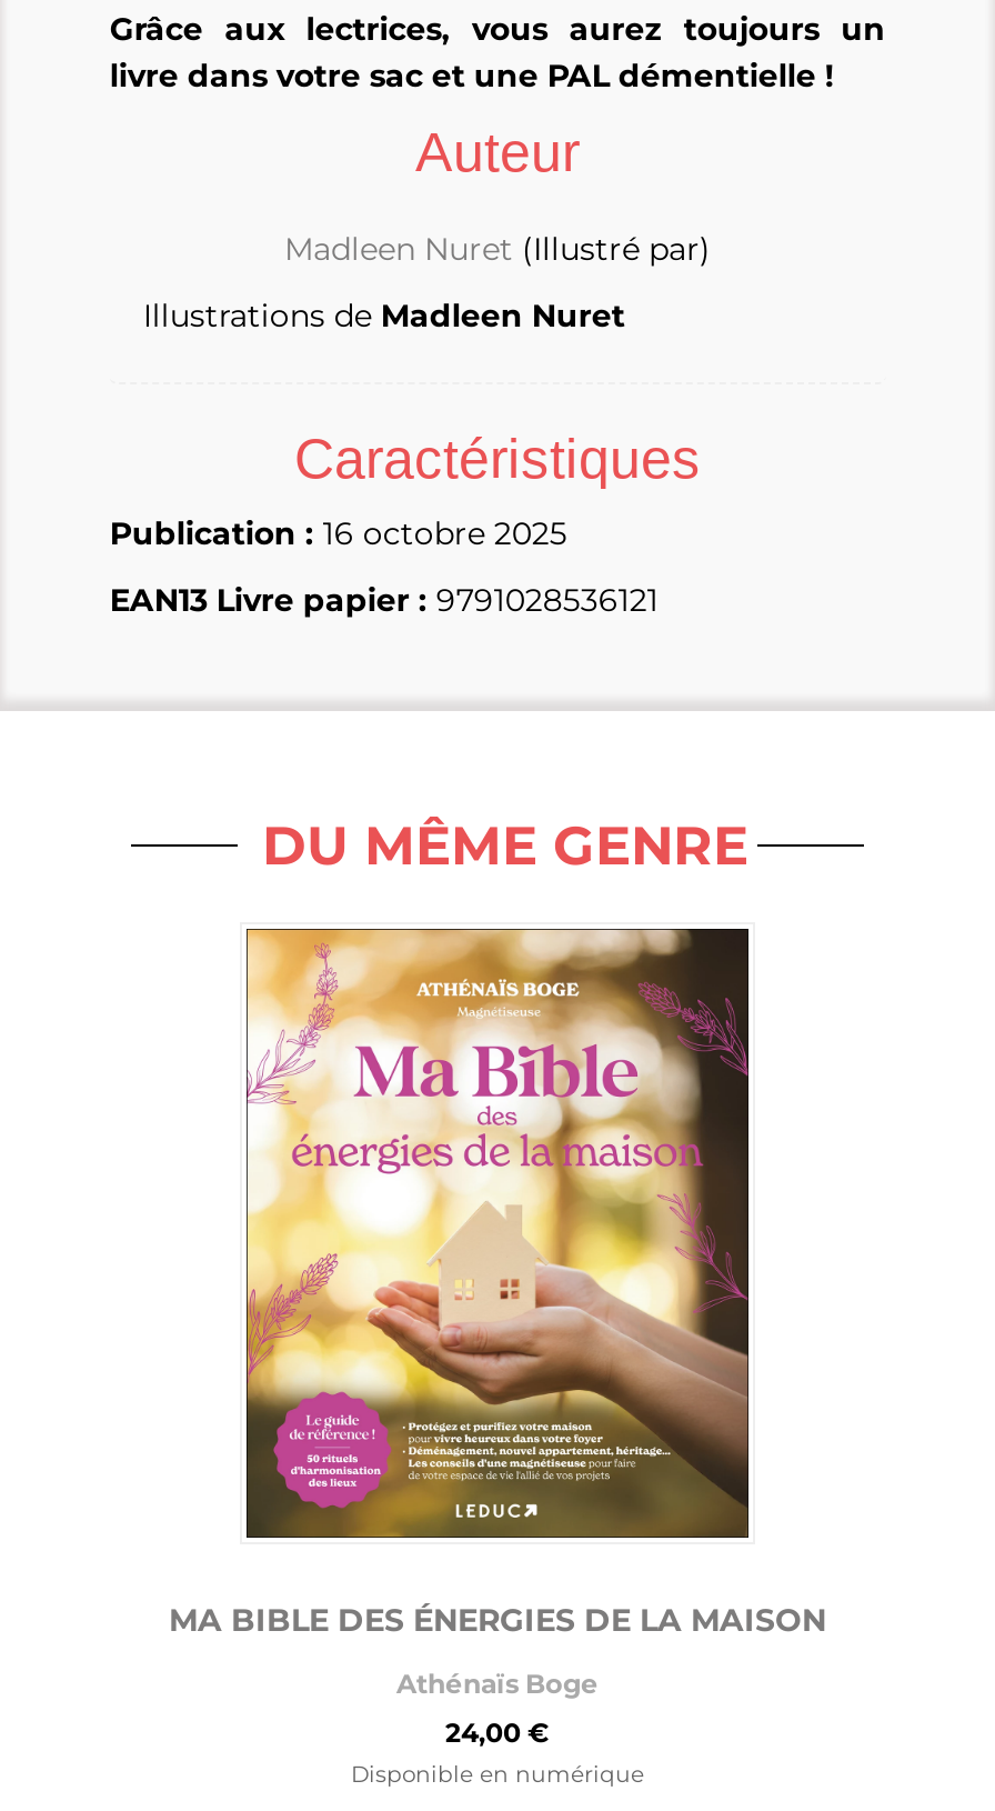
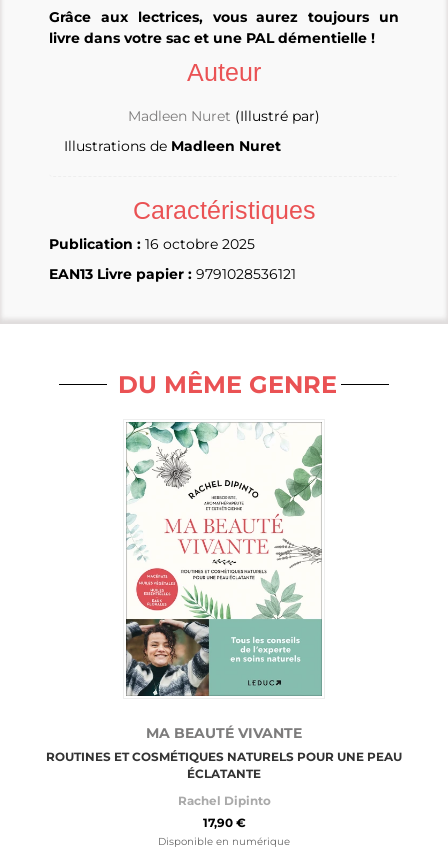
- [image]
- MA BIBLE DES ÉNERGIES DE LA MAISON
+ [image]
+ MA BEAUTÉ VIVANTE
+ ROUTINES ET COSMÉTIQUES NATURELS POUR UNE PEAU
+ ÉCLATANTE

- Athénaïs Boge
+ Rachel Dipinto

- 24,00 €
+ 17,90 €
